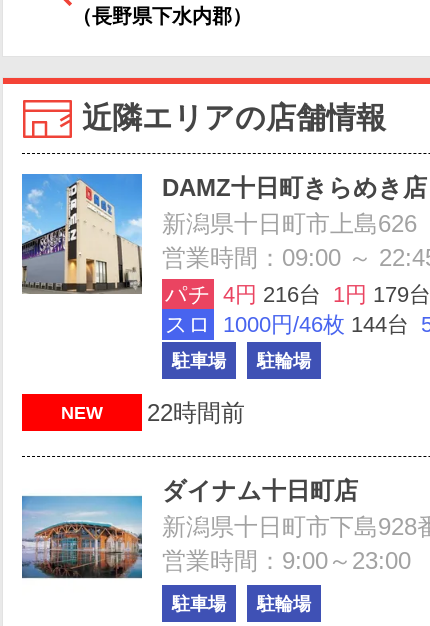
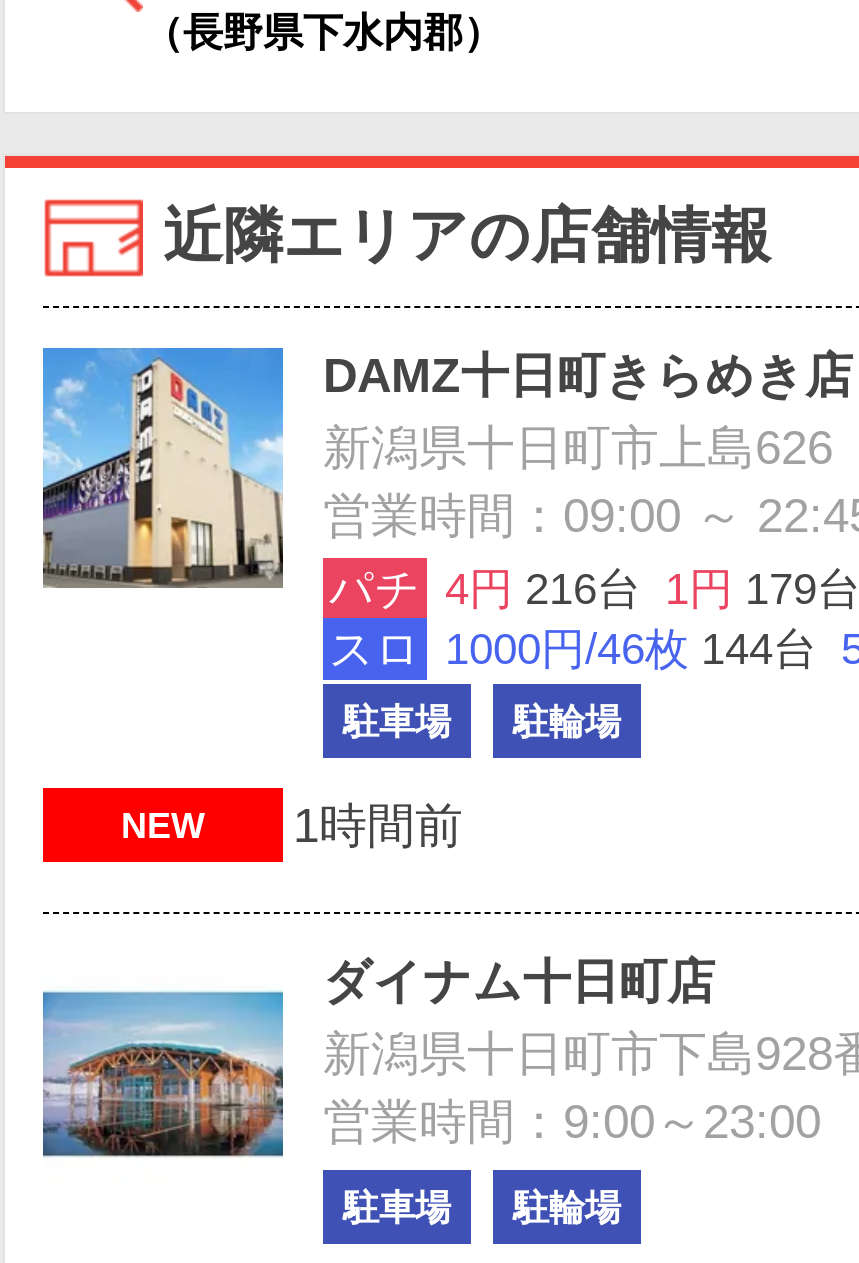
- 22時間前
+ 1時間前
